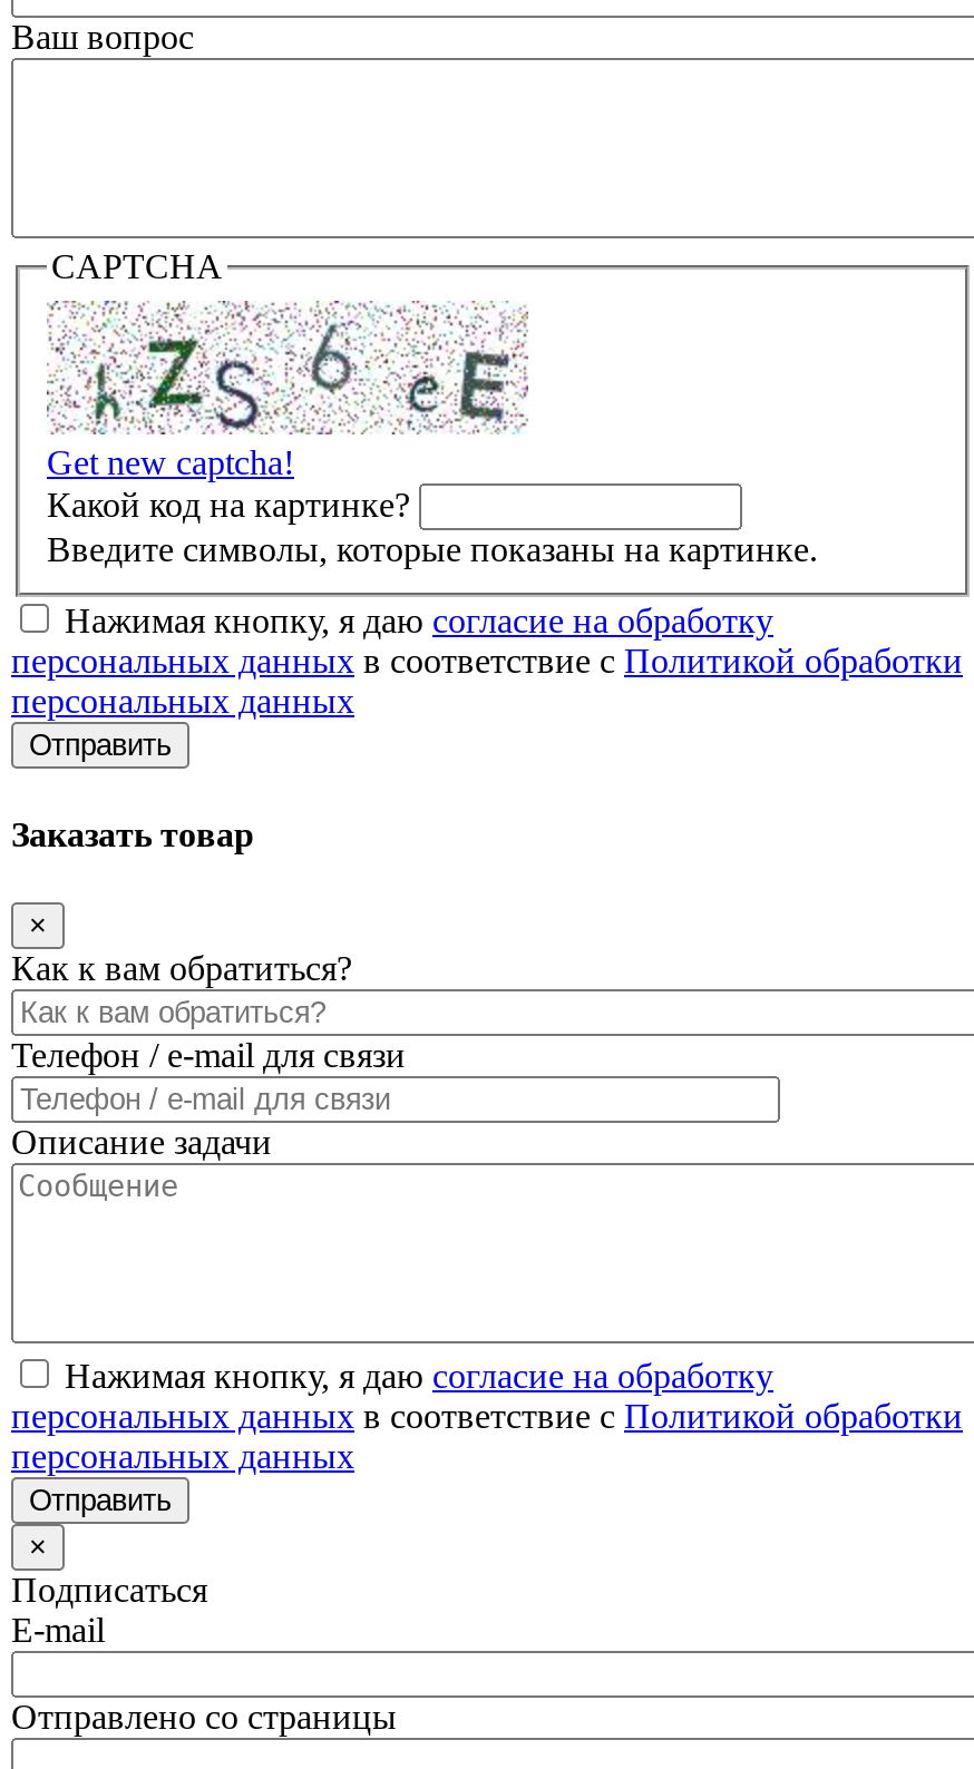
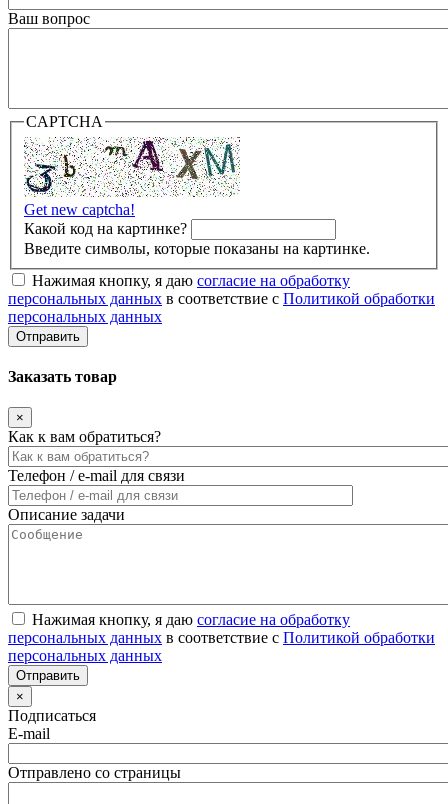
- [image]
+ [image]
